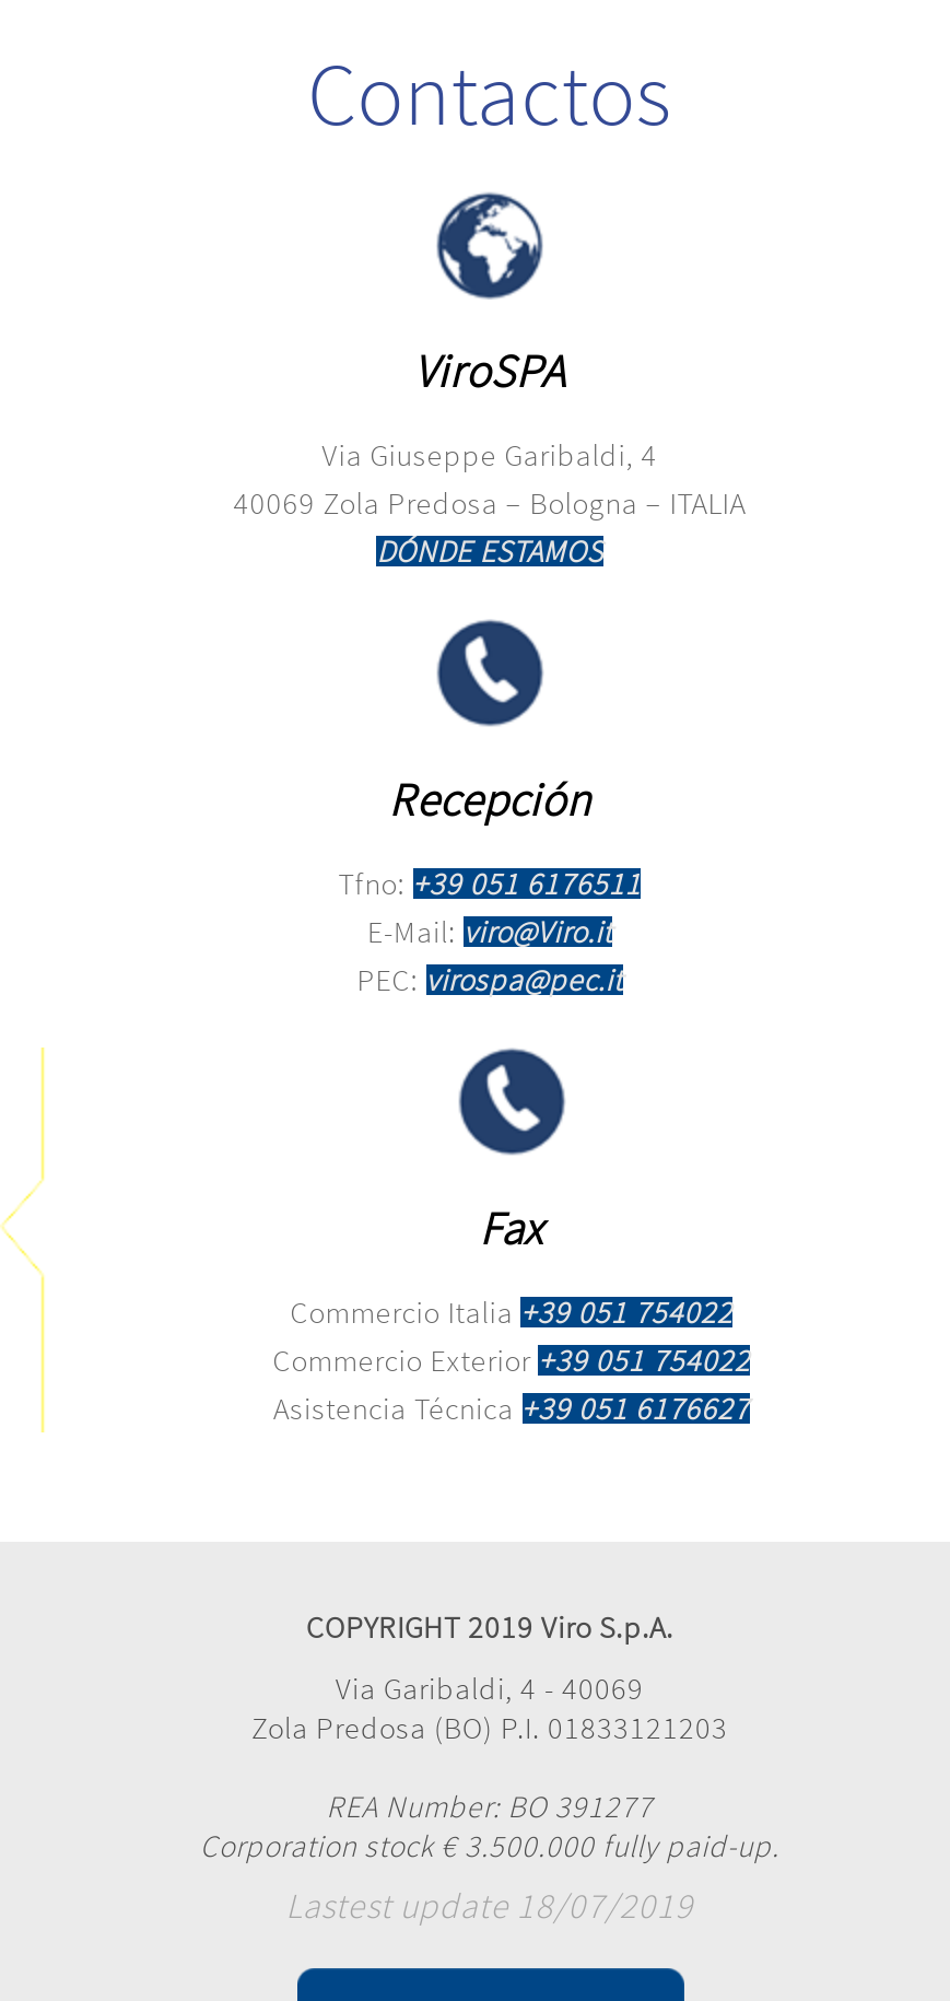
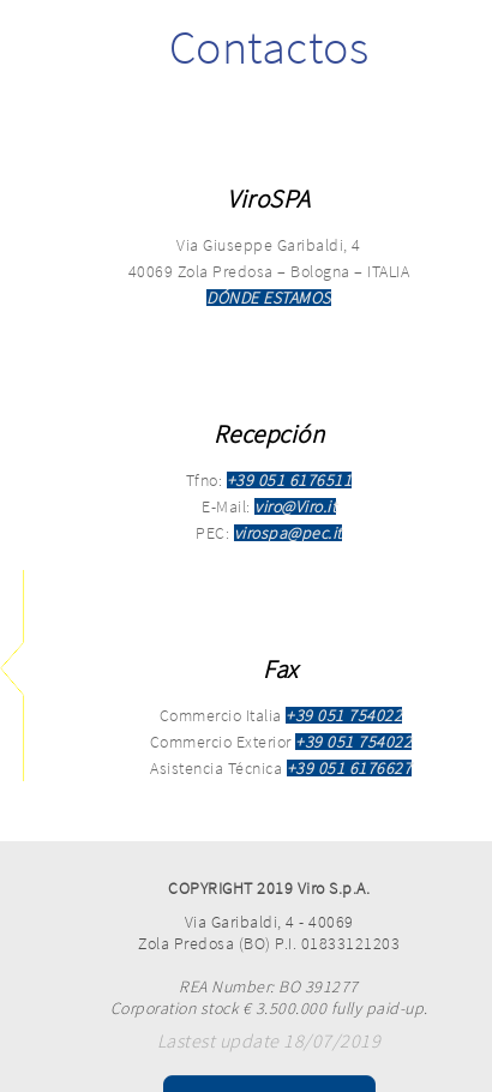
- [image]

- [image]

- [image]
